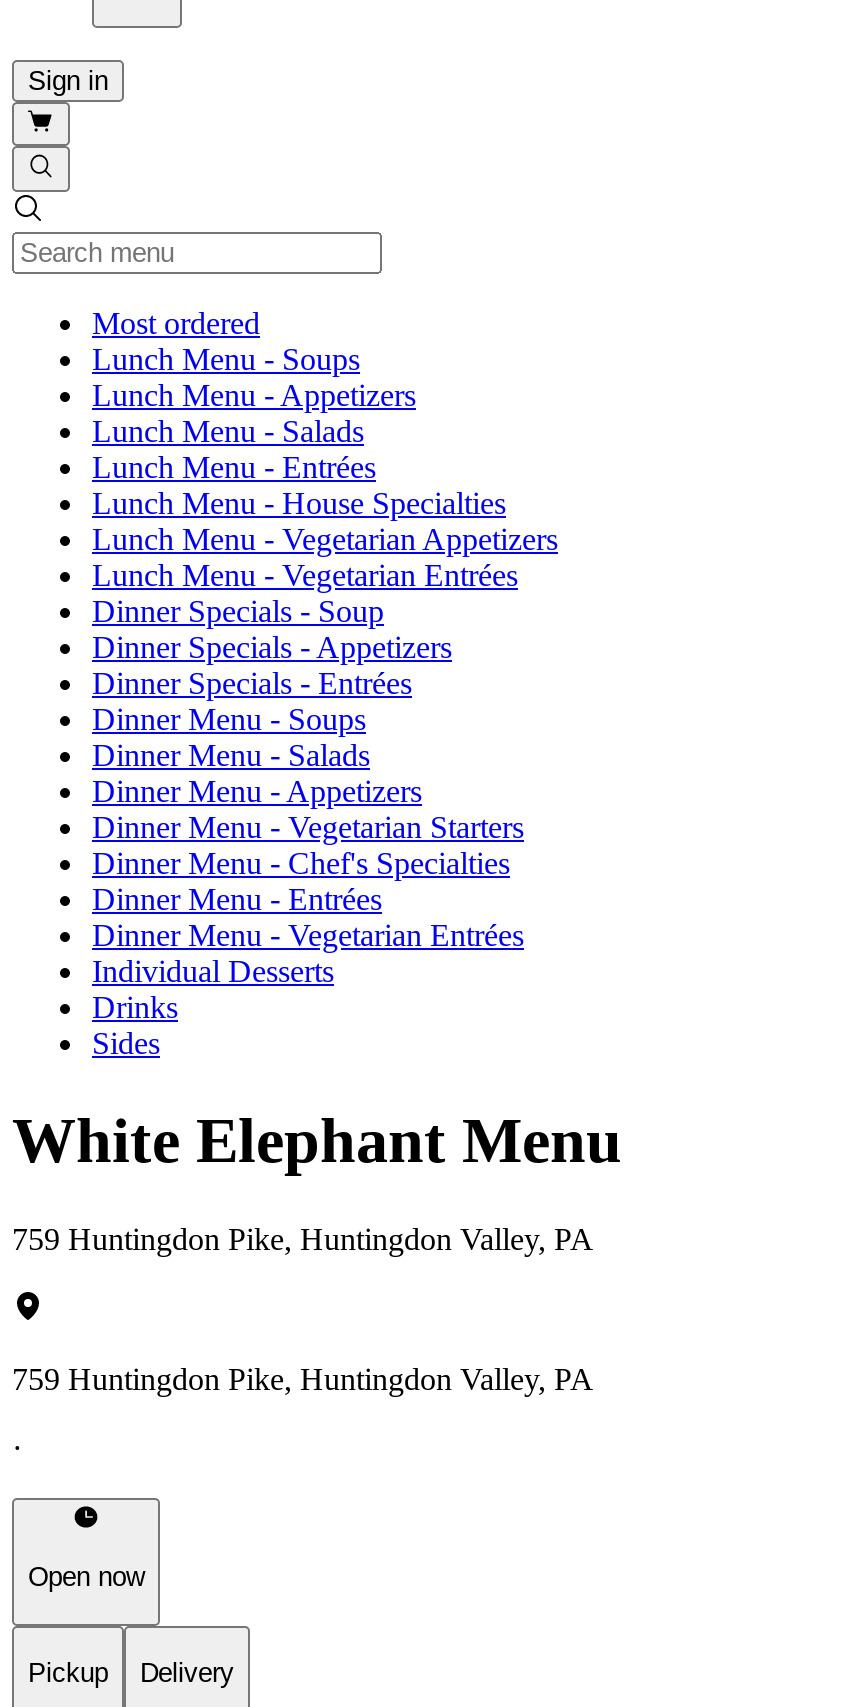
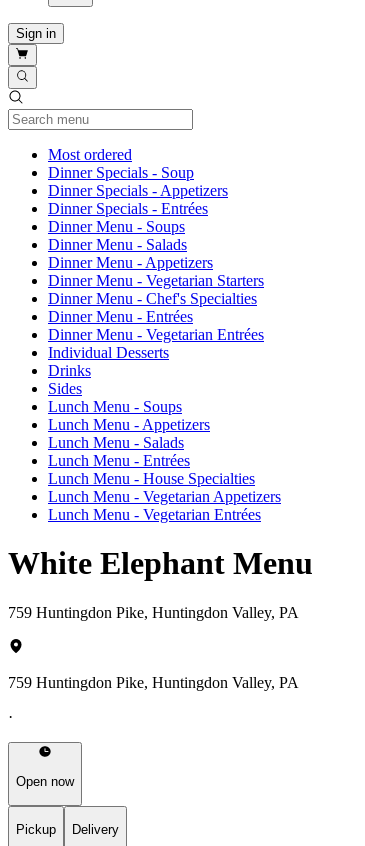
moved down: Lunch Menu - Soups | Lunch Menu - Appetizers | Lunch Menu - Salads | Lunch Menu - Entrées | Lunch Menu - House Specialties | Lunch Menu - Vegetarian Appetizers | Lunch Menu - Vegetarian Entrées

moved up: Dinner Specials - Soup | Dinner Specials - Appetizers | Dinner Specials - Entrées | ... | Drinks | Sides
